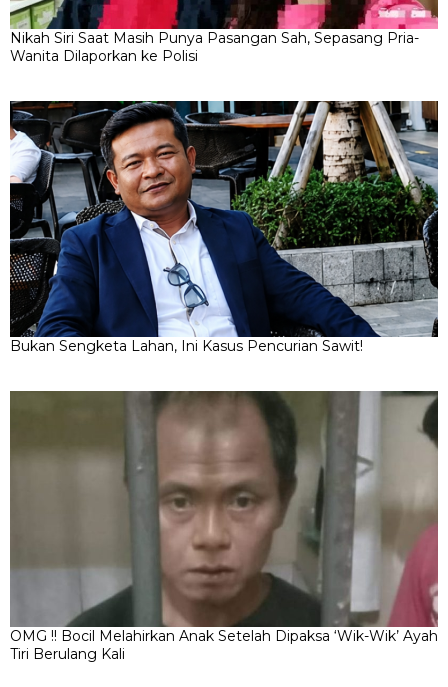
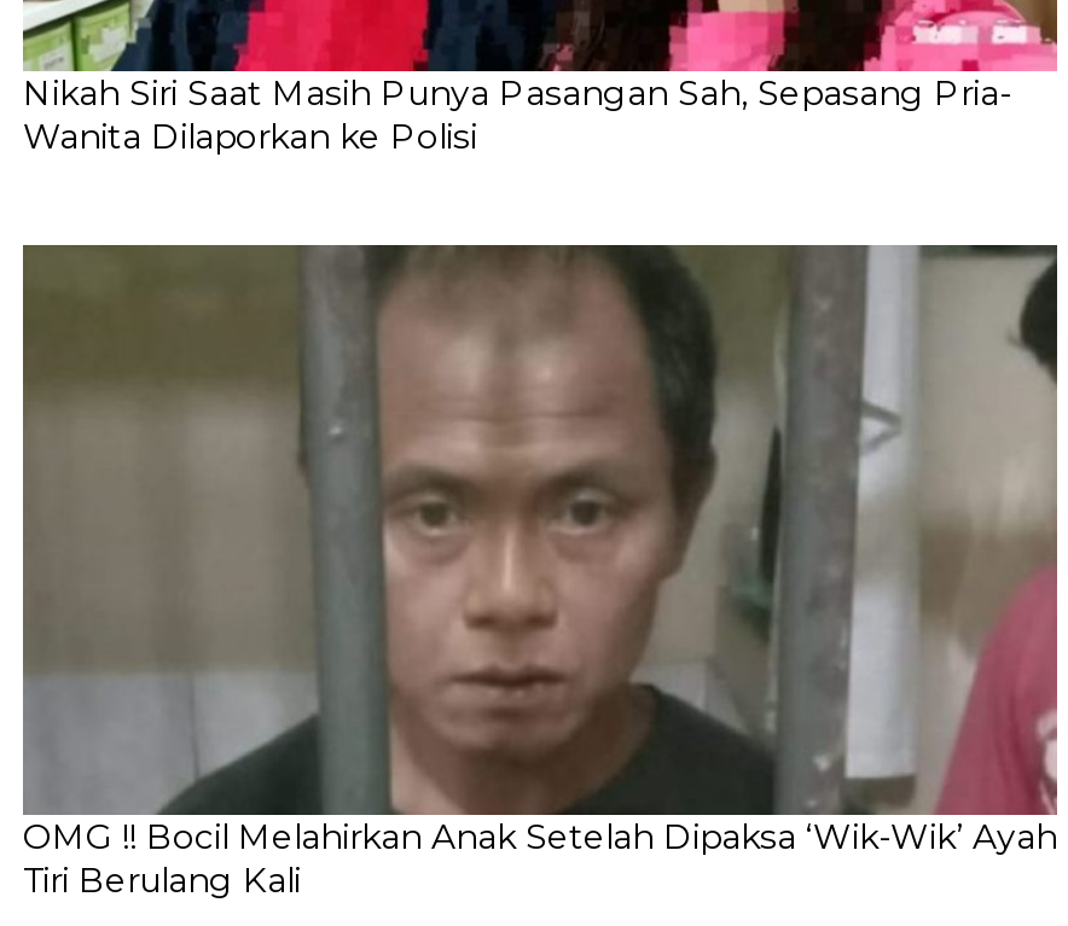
- [image]
- Bukan Sengketa Lahan, Ini Kasus Pencurian Sawit!
